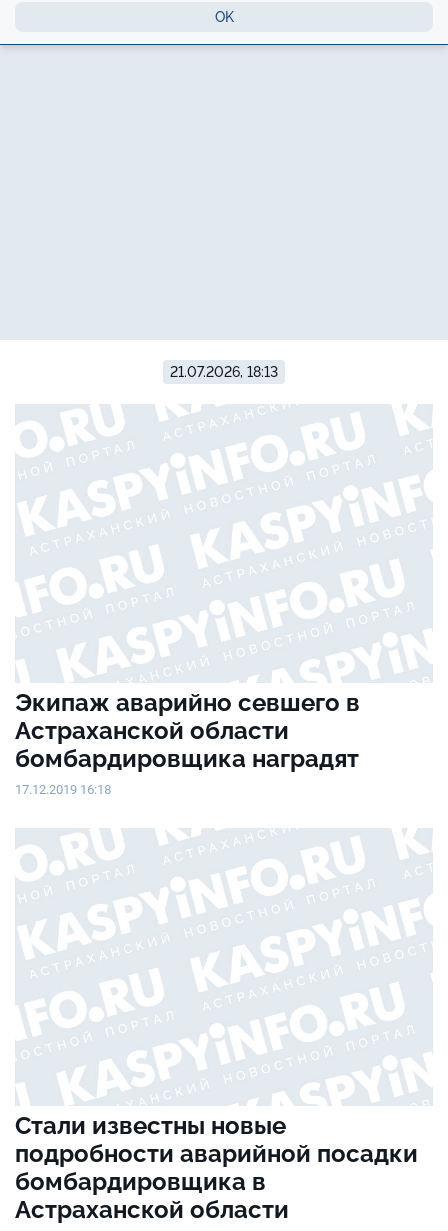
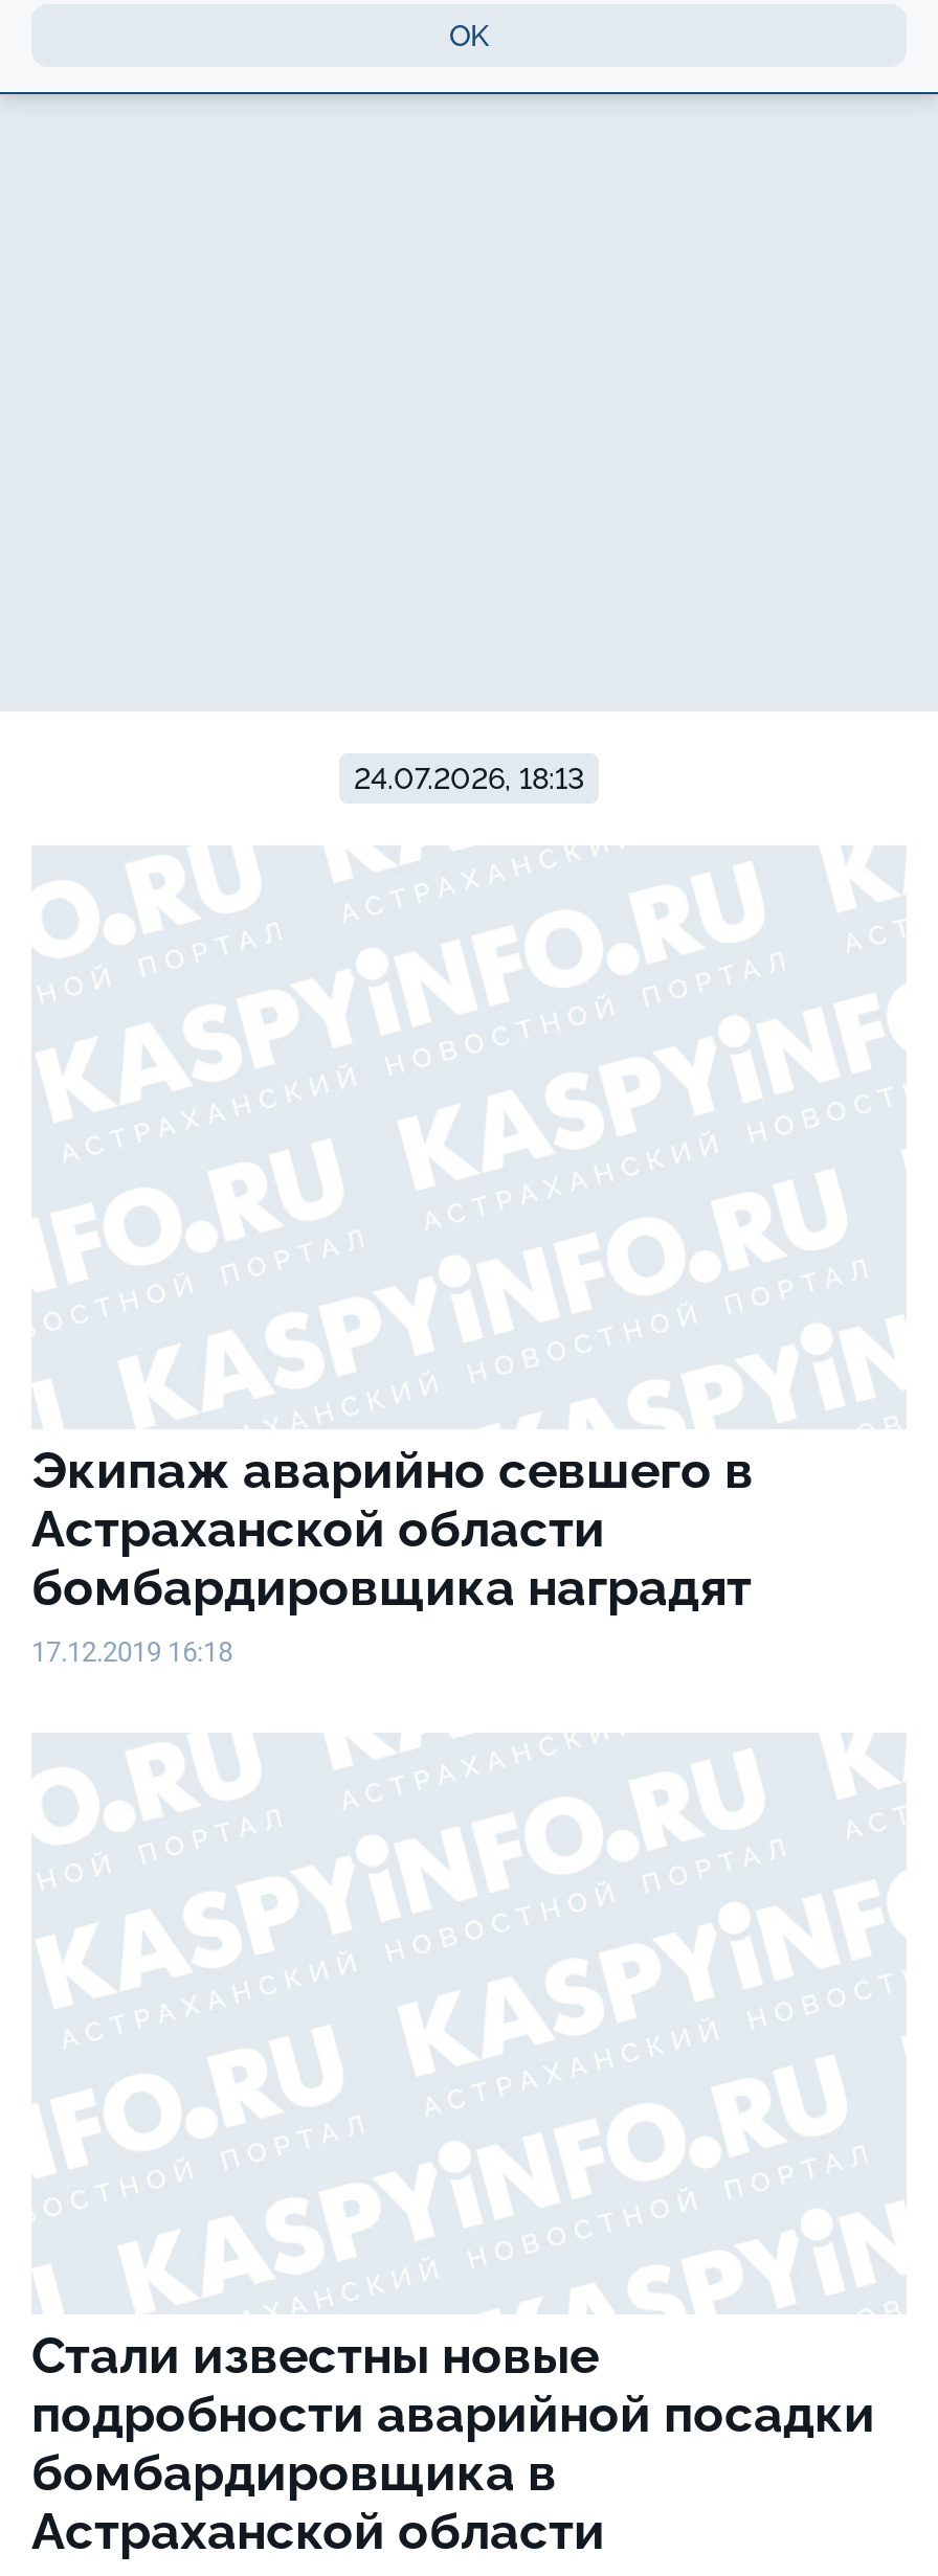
- 21.07.2026, 18:13
+ 24.07.2026, 18:13
